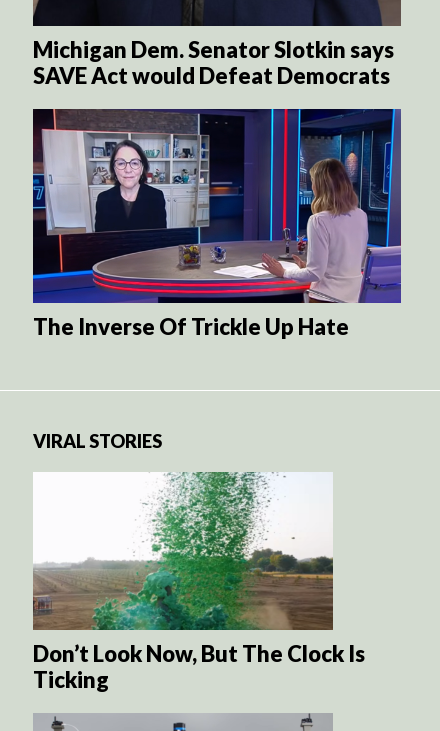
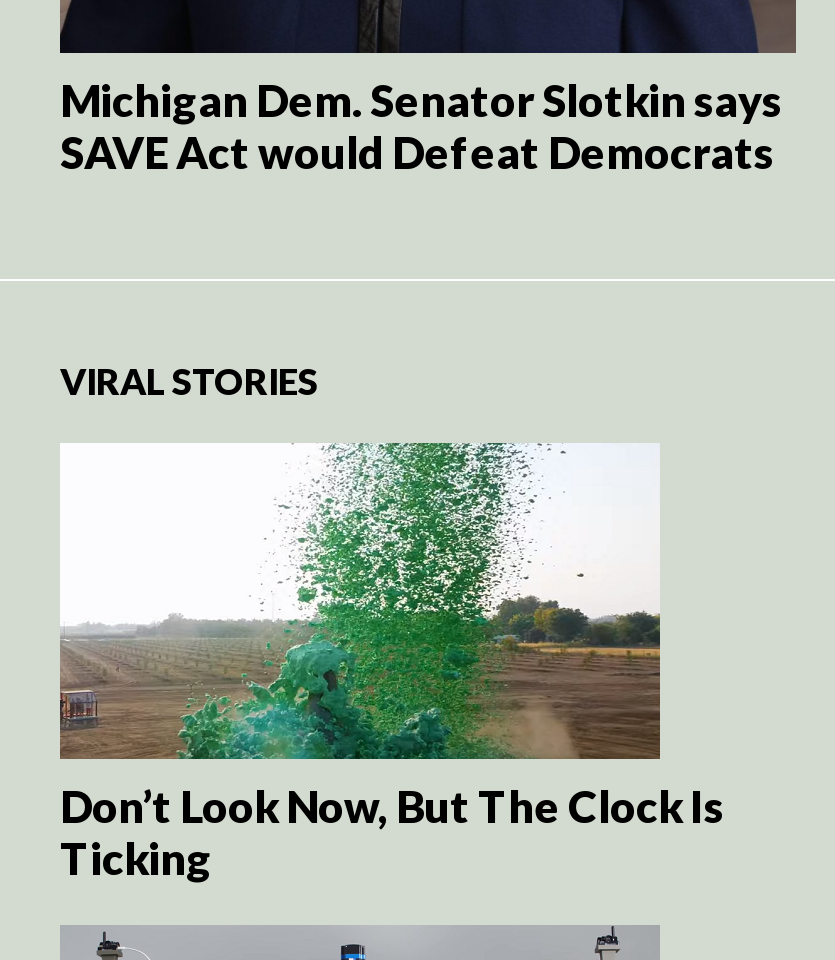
- [image]
- The Inverse Of Trickle Up Hate
